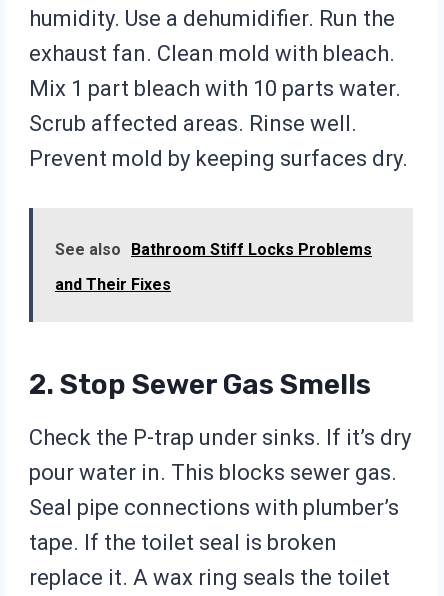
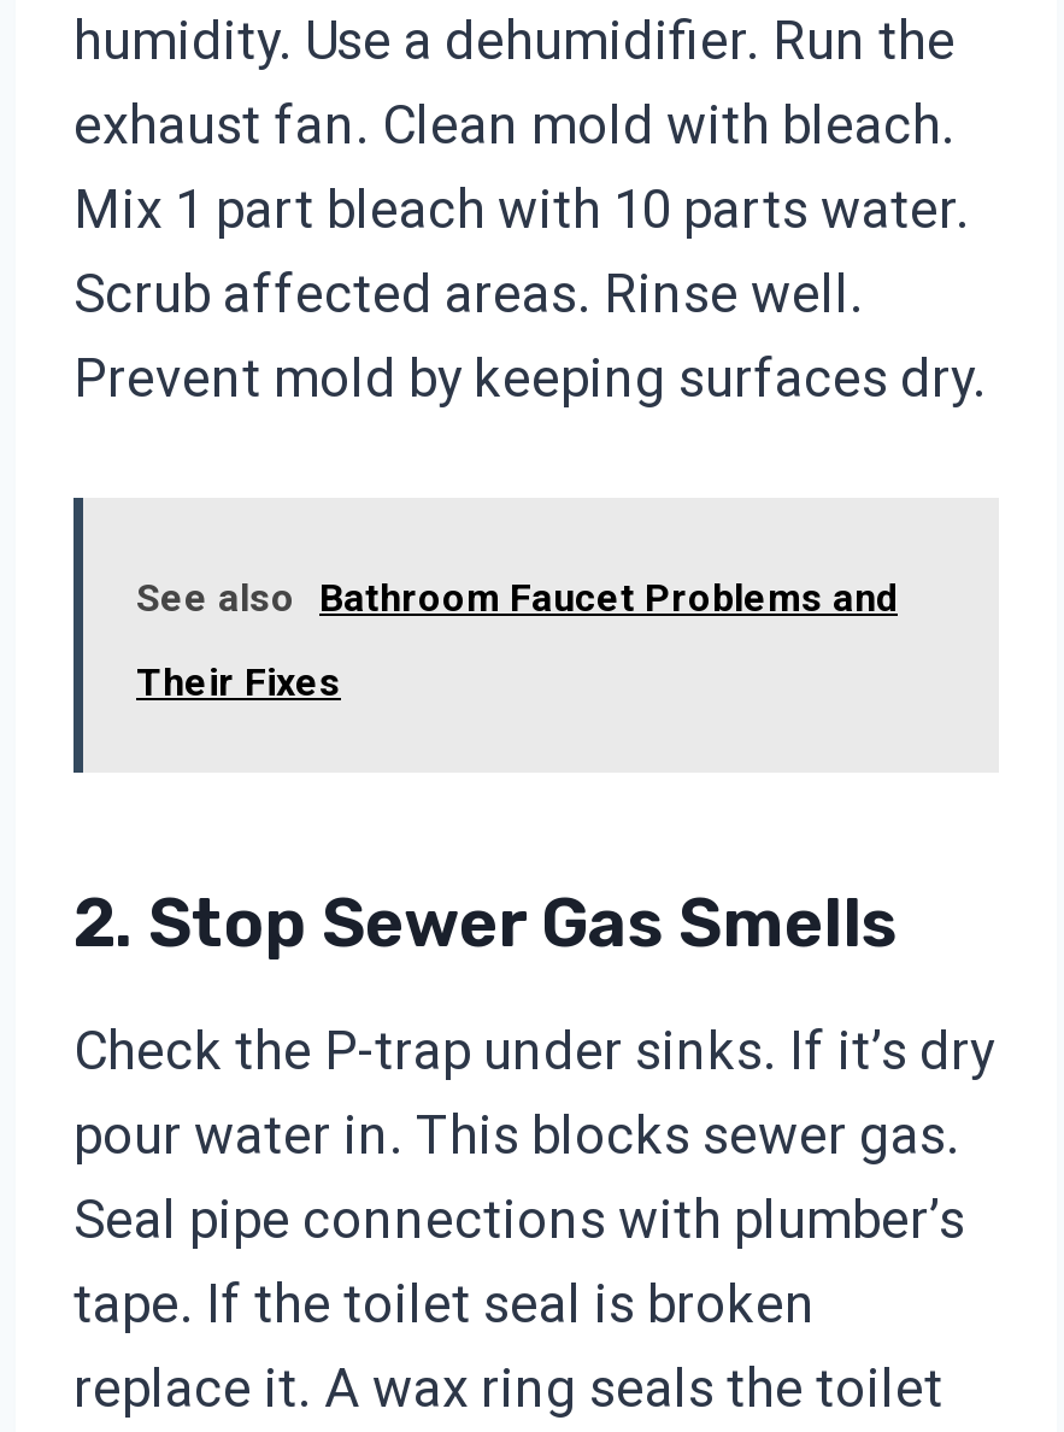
- See also Bathroom Stiff Locks Problems
+ See also Bathroom Faucet Problems and

- and Their Fixes
+ Their Fixes
